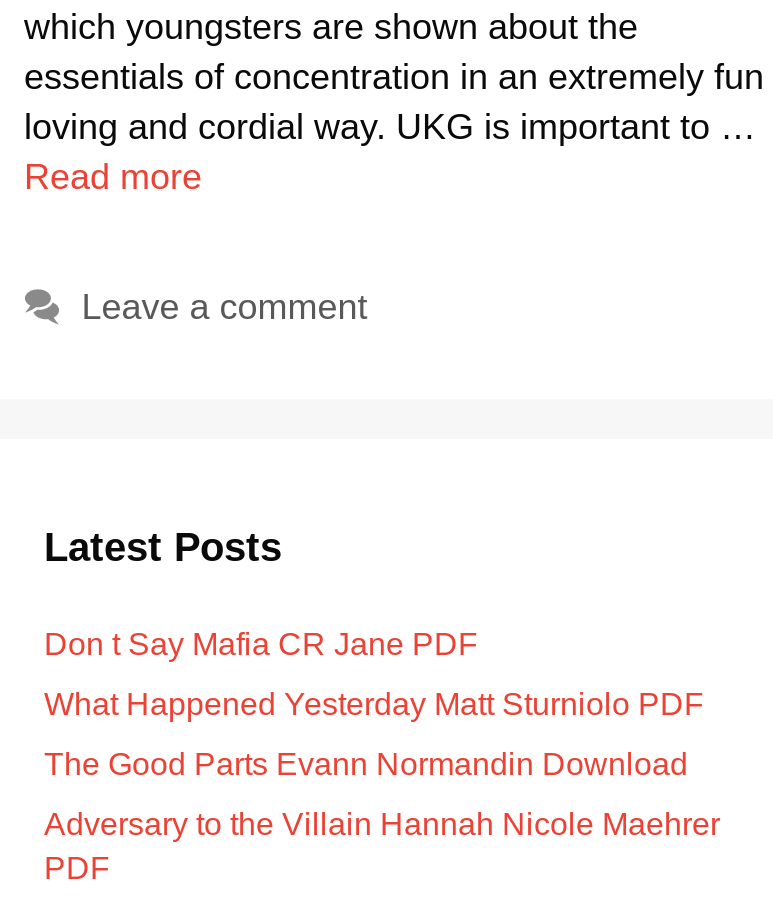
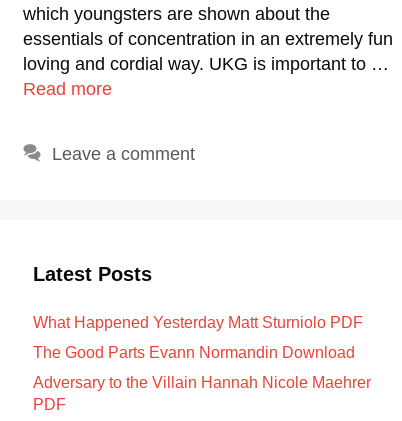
- Don t Say Mafia CR Jane PDF
